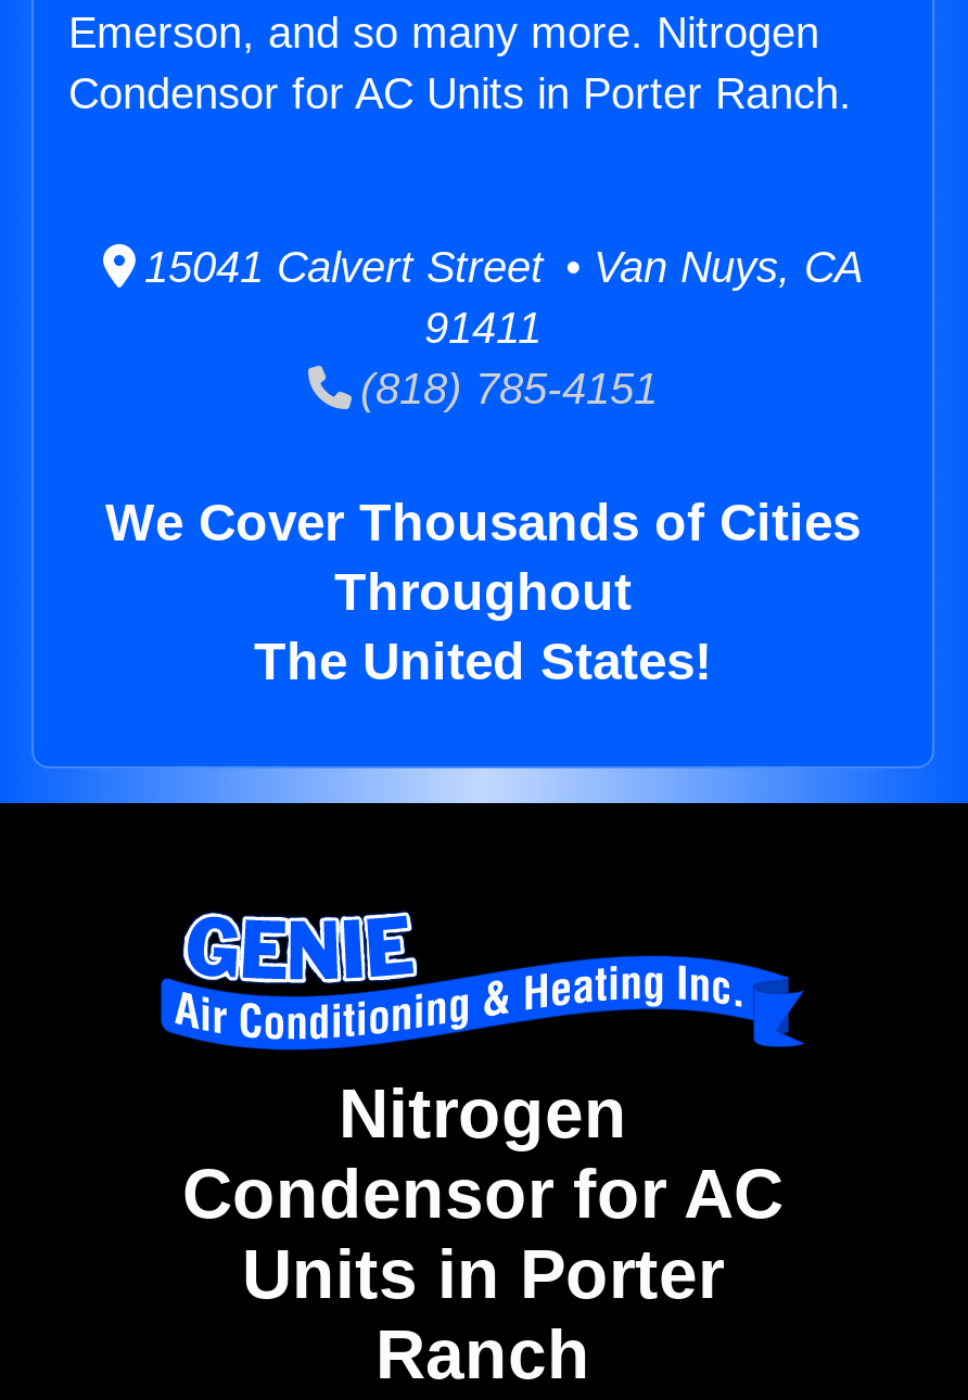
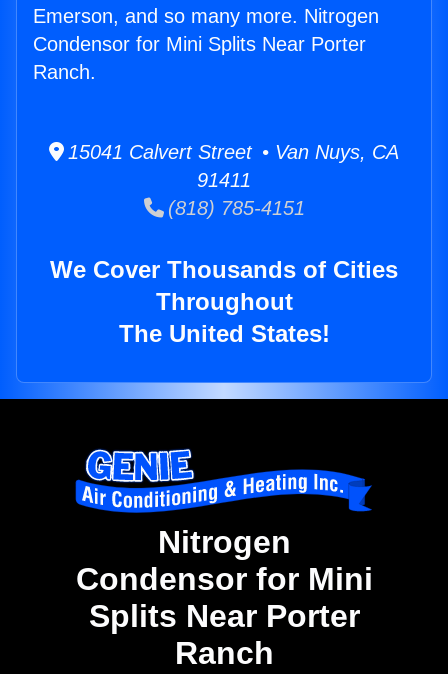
- Condensor for AC Units in Porter Ranch.
+ Condensor for Mini Splits Near Porter
+ Ranch.

- Condensor for AC
+ Condensor for Mini

- Units in Porter
+ Splits Near Porter
